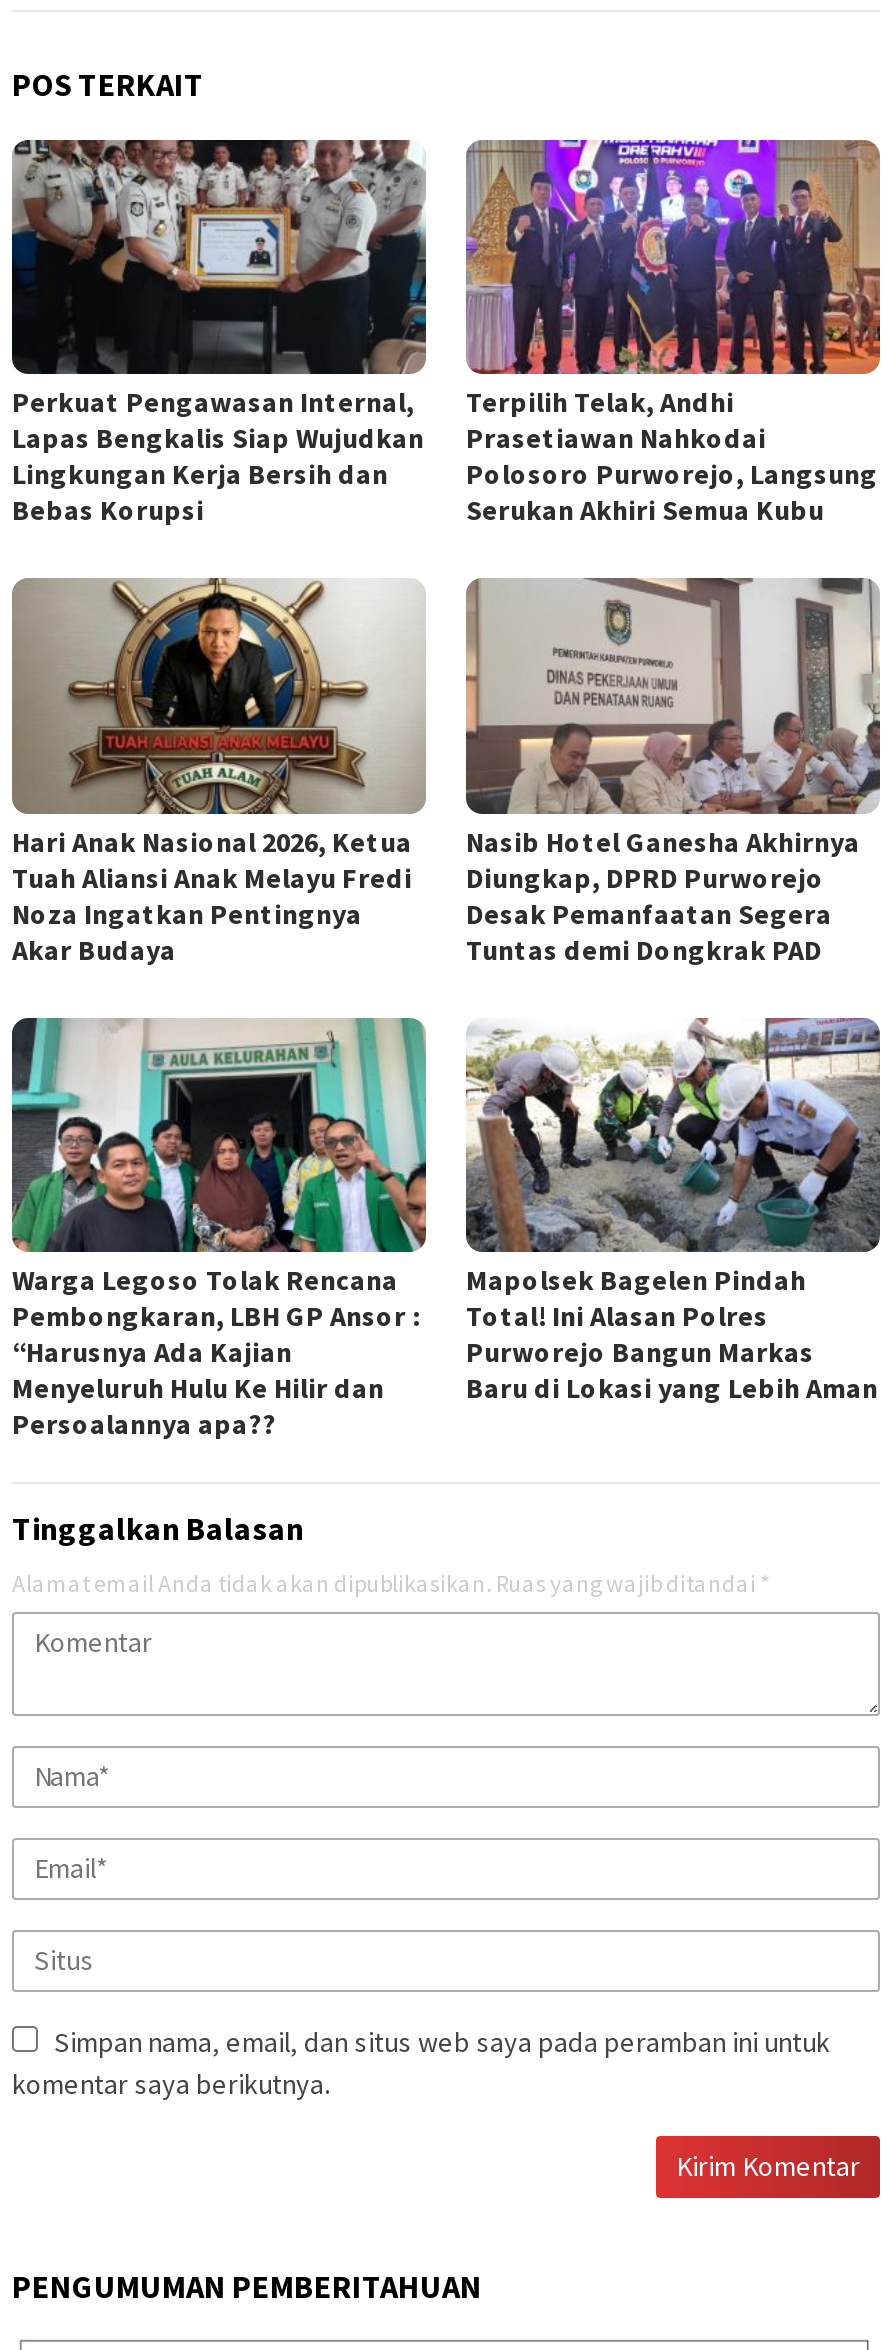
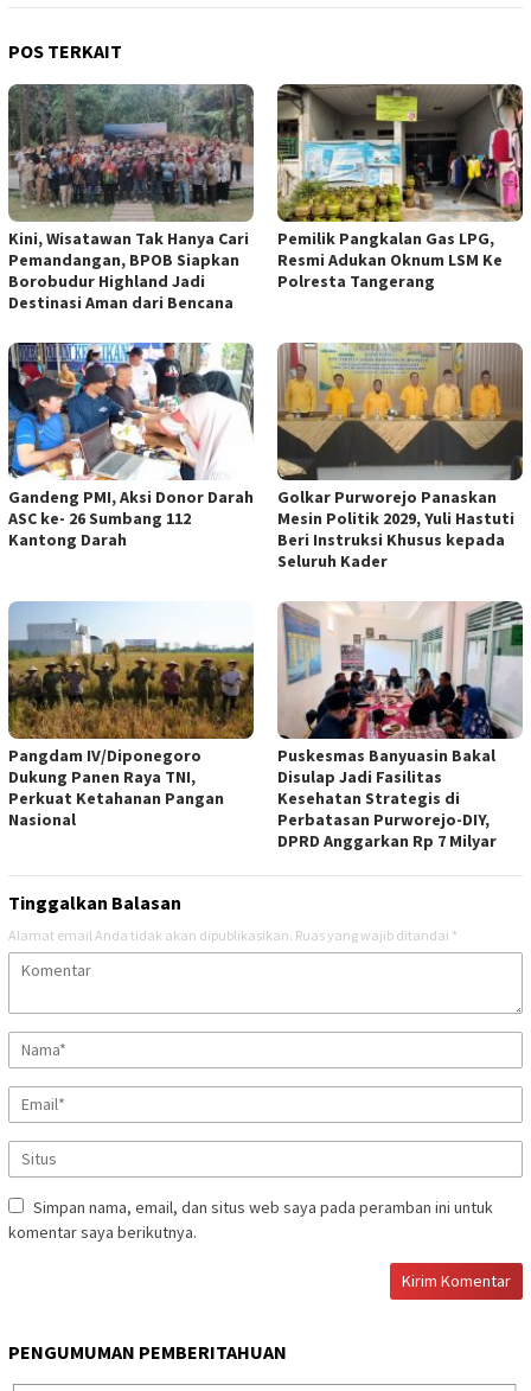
- [image]
- Perkuat Pengawasan Internal,
- Lapas Bengkalis Siap Wujudkan
- Lingkungan Kerja Bersih dan
- Bebas Korupsi
+ [image]
+ Kini, Wisatawan Tak Hanya Cari
+ Pemandangan, BPOB Siapkan
+ Borobudur Highland Jadi
+ Destinasi Aman dari Bencana

- [image]
- Terpilih Telak, Andhi
- Prasetiawan Nahkodai
- Polosoro Purworejo, Langsung
- Serukan Akhiri Semua Kubu
+ [image]
+ Pemilik Pangkalan Gas LPG,
+ Resmi Adukan Oknum LSM Ke
+ Polresta Tangerang

- [image]
- Hari Anak Nasional 2026, Ketua
- Tuah Aliansi Anak Melayu Fredi
- Noza Ingatkan Pentingnya
- Akar Budaya
+ [image]
+ Gandeng PMI, Aksi Donor Darah
+ ASC ke- 26 Sumbang 112
+ Kantong Darah

- [image]
- Nasib Hotel Ganesha Akhirnya
- Diungkap, DPRD Purworejo
- Desak Pemanfaatan Segera
- Tuntas demi Dongkrak PAD
+ [image]
+ Golkar Purworejo Panaskan
+ Mesin Politik 2029, Yuli Hastuti
+ Beri Instruksi Khusus kepada
+ Seluruh Kader

- [image]
- Warga Legoso Tolak Rencana
- Pembongkaran, LBH GP Ansor :
- “Harusnya Ada Kajian
- Menyeluruh Hulu Ke Hilir dan
- Persoalannya apa??
+ [image]
+ Pangdam IV/Diponegoro
+ Dukung Panen Raya TNI,
+ Perkuat Ketahanan Pangan
+ Nasional

- [image]
- Mapolsek Bagelen Pindah
- Total! Ini Alasan Polres
- Purworejo Bangun Markas
- Baru di Lokasi yang Lebih Aman
+ [image]
+ Puskesmas Banyuasin Bakal
+ Disulap Jadi Fasilitas
+ Kesehatan Strategis di
+ Perbatasan Purworejo-DIY,
+ DPRD Anggarkan Rp 7 Milyar
